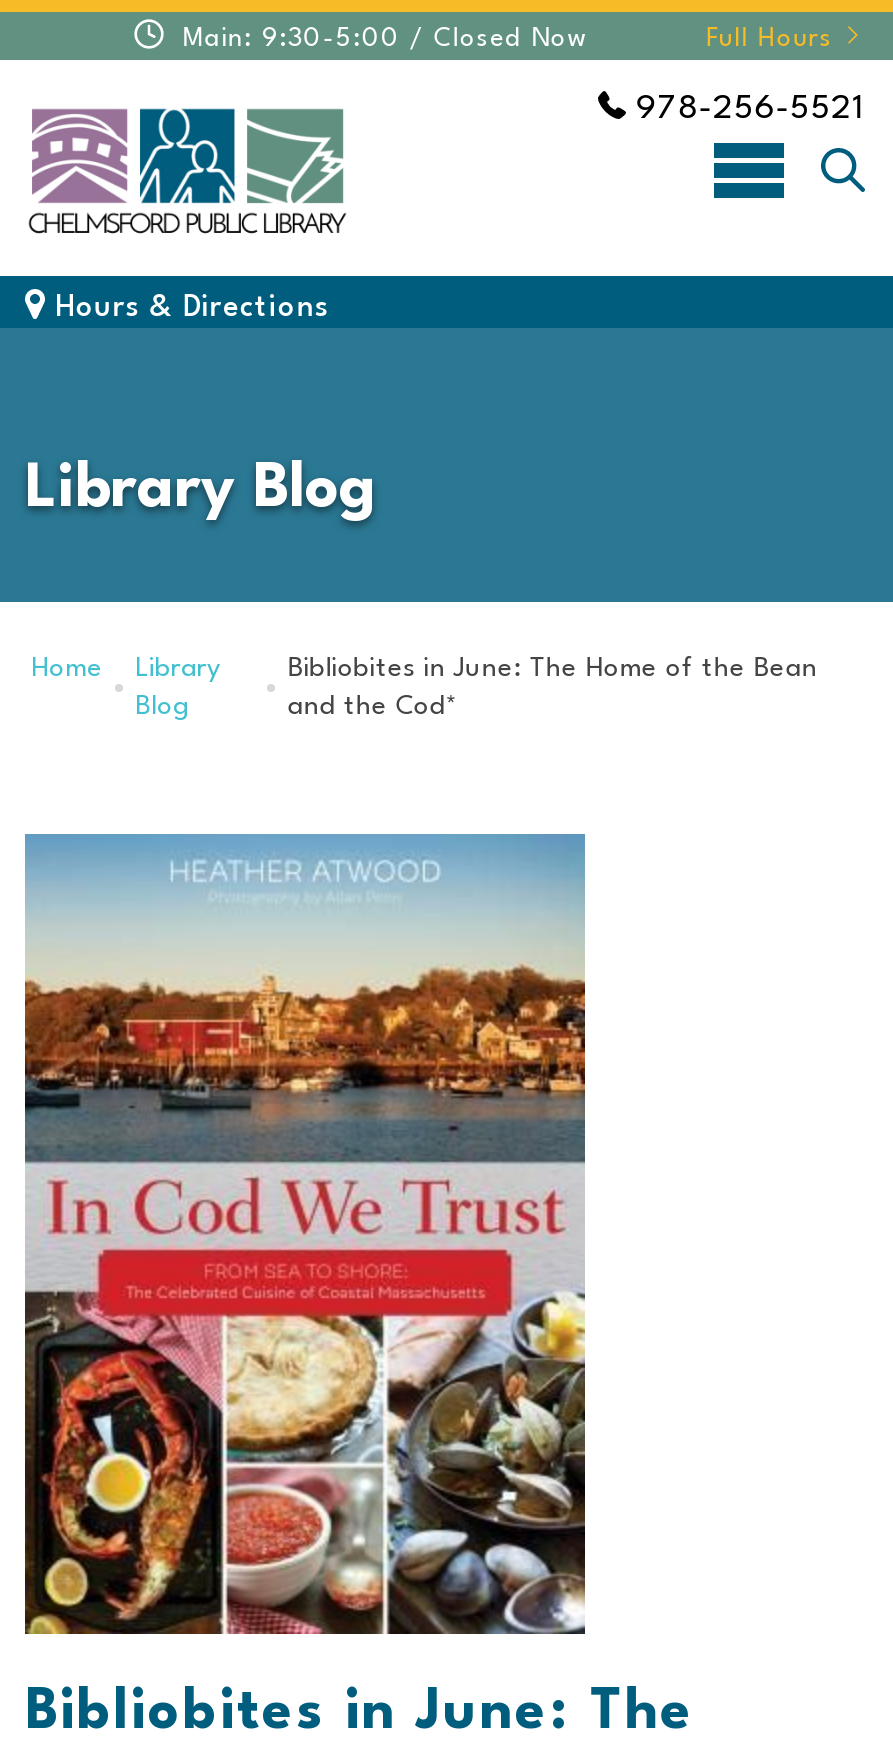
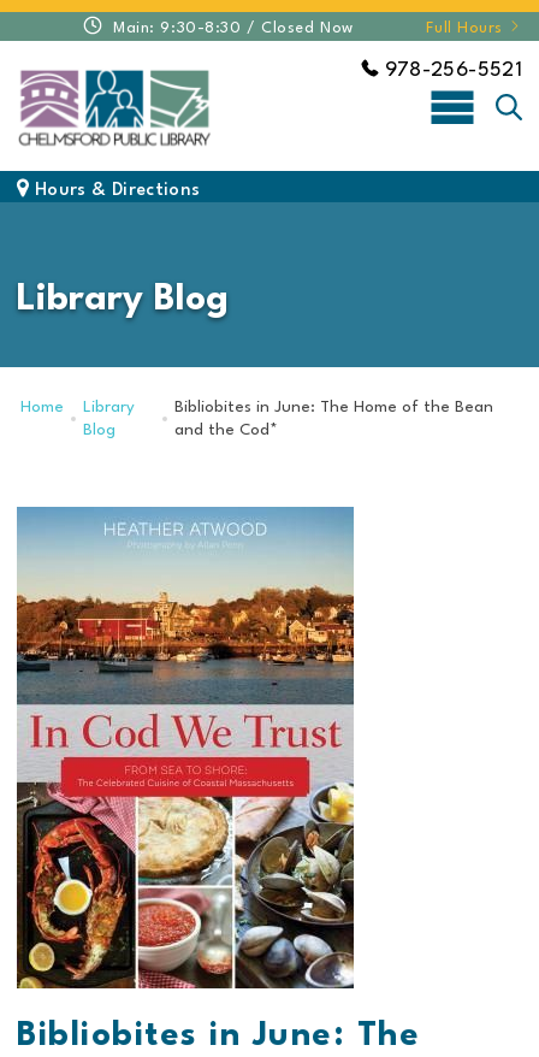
- Main: 9:30-5:00 / Closed Now
+ Main: 9:30-8:30 / Closed Now
